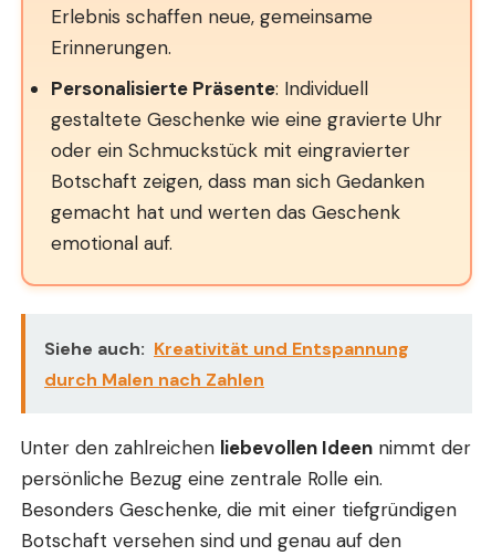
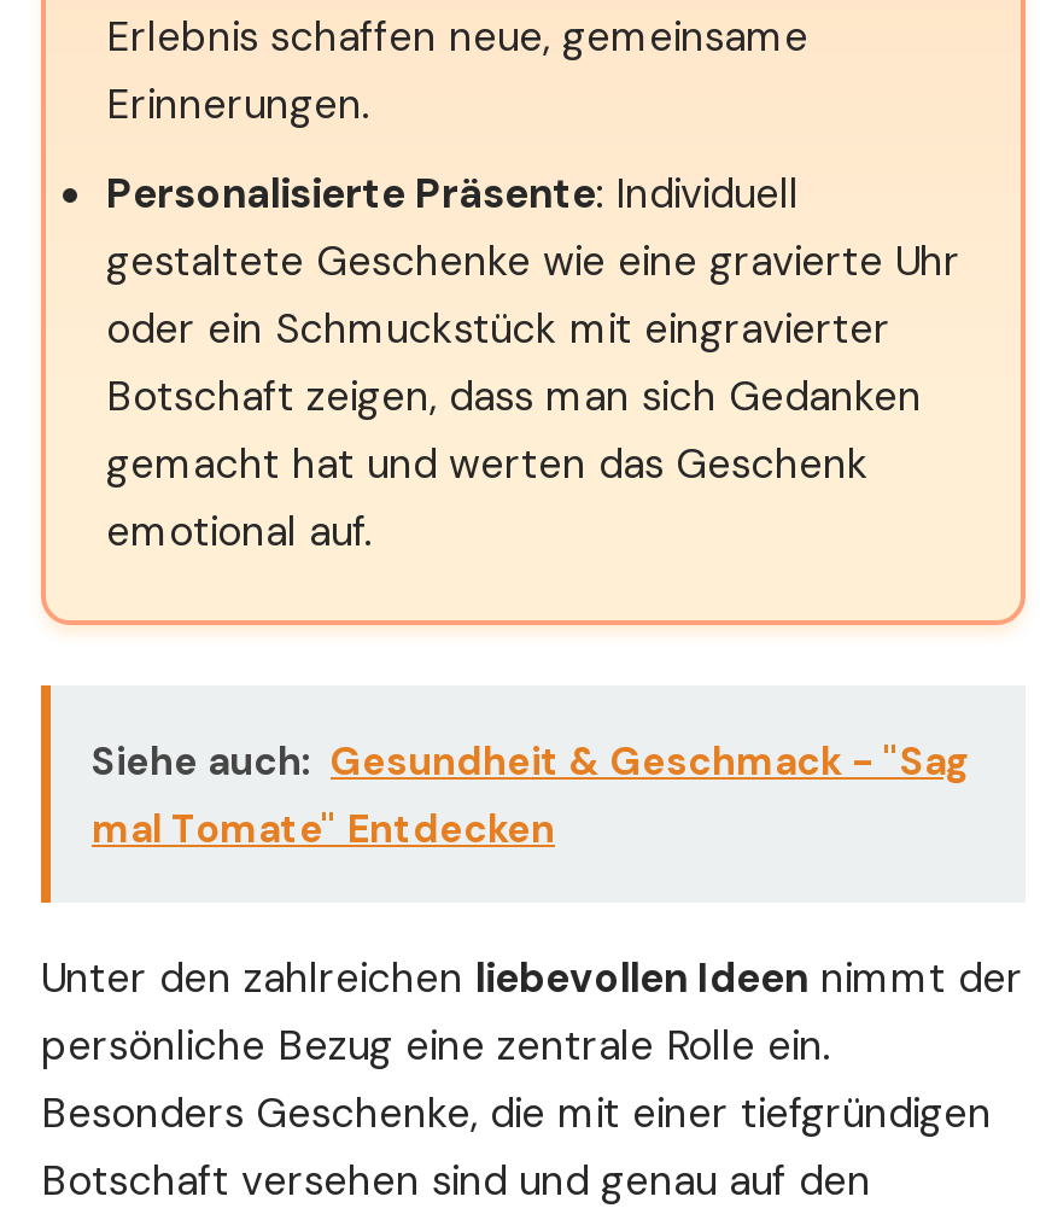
- Siehe auch: Kreativität und Entspannung
- durch Malen nach Zahlen
+ Siehe auch: Gesundheit & Geschmack - "Sag
+ mal Tomate" Entdecken
